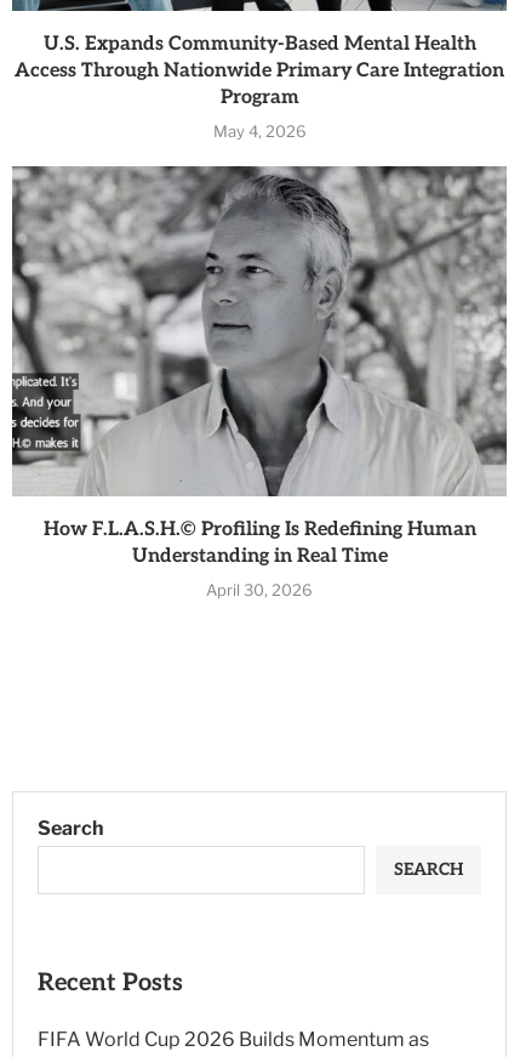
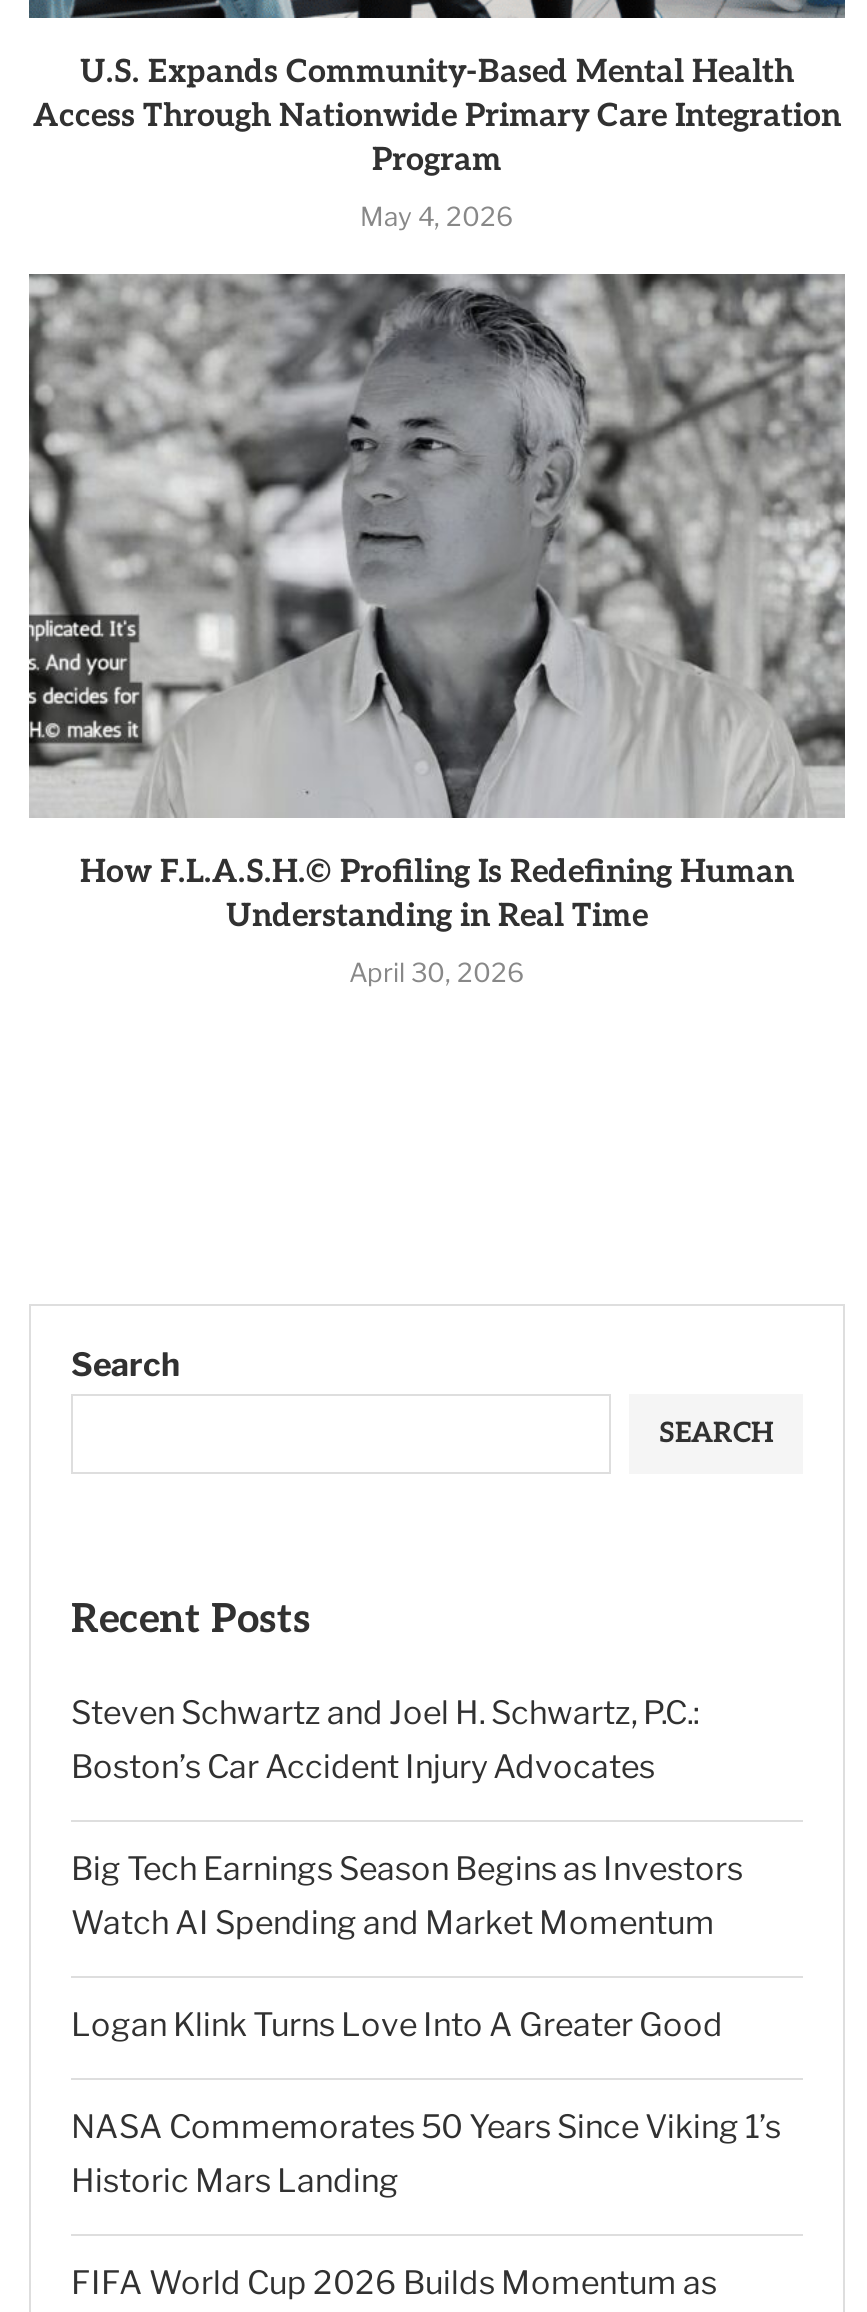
+ Steven Schwartz and Joel H. Schwartz, P.C.:
+ Boston’s Car Accident Injury Advocates
+ Big Tech Earnings Season Begins as Investors
+ Watch AI Spending and Market Momentum
+ Logan Klink Turns Love Into A Greater Good
+ NASA Commemorates 50 Years Since Viking 1’s
+ Historic Mars Landing
